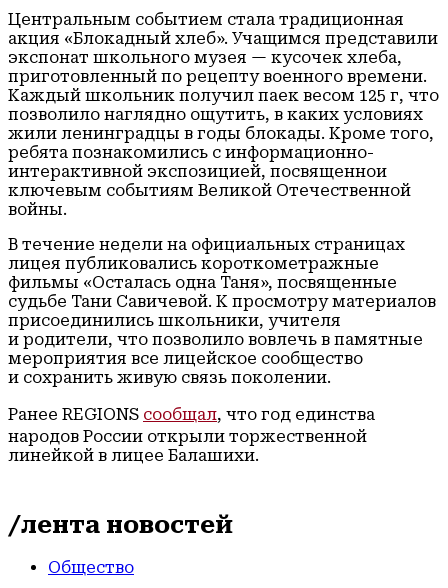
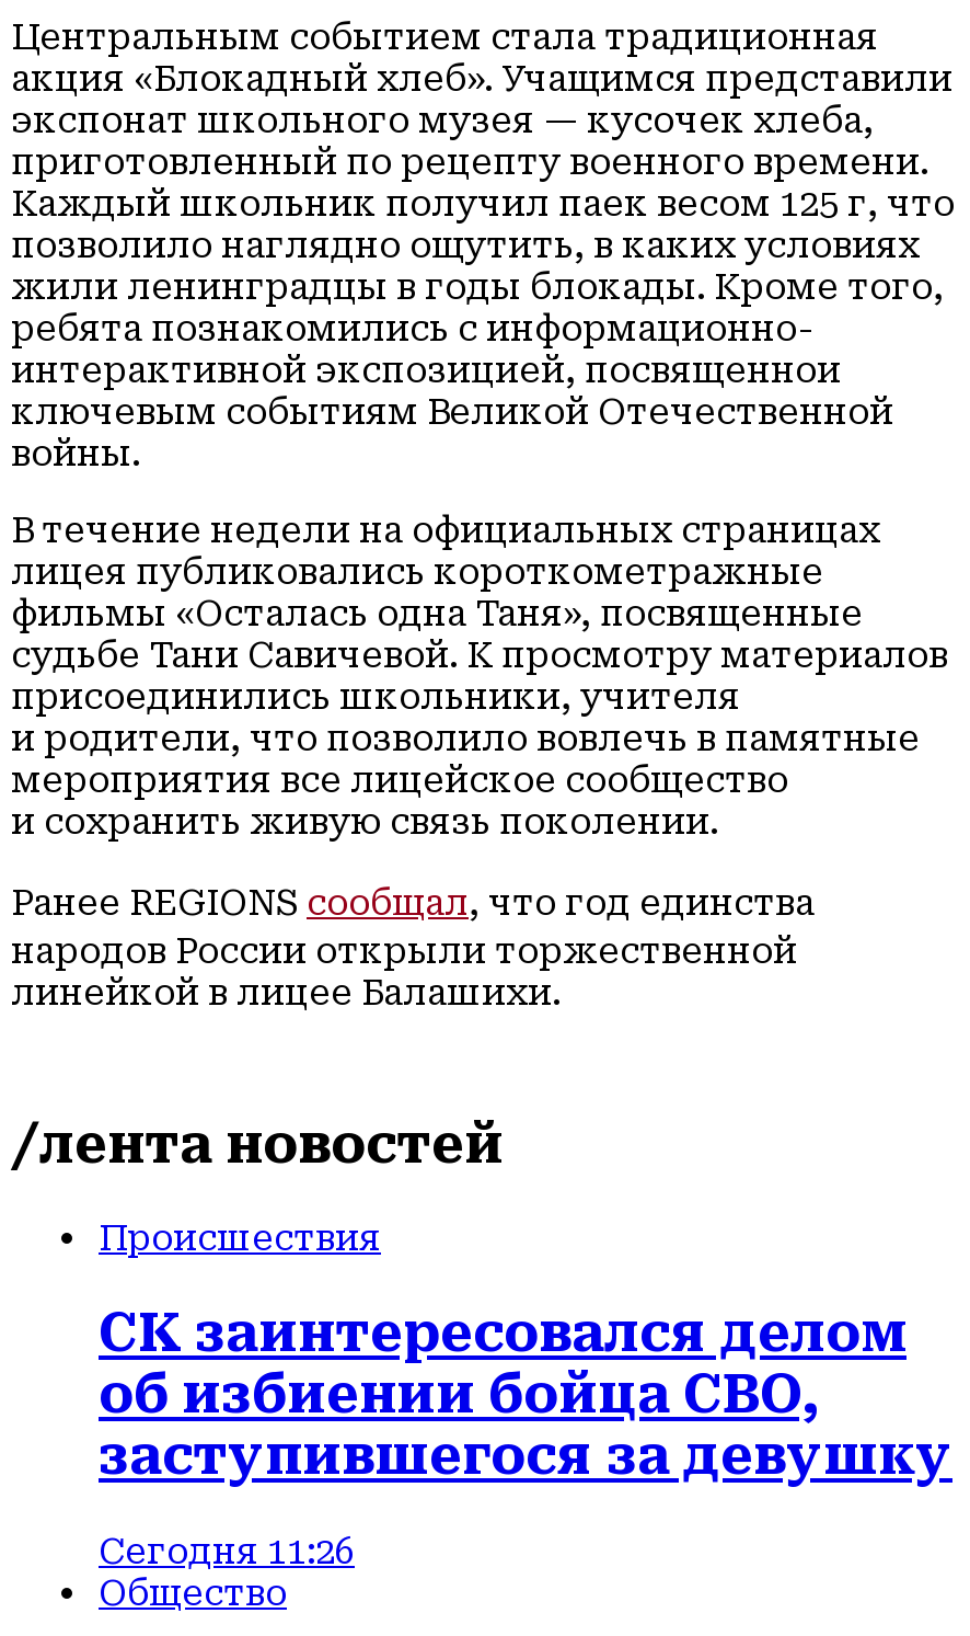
+ Происшествия
+ СК заинтересовался делом
+ об избиении бойца СВО,
+ заступившегося за девушку
+ Сегодня 11:26
